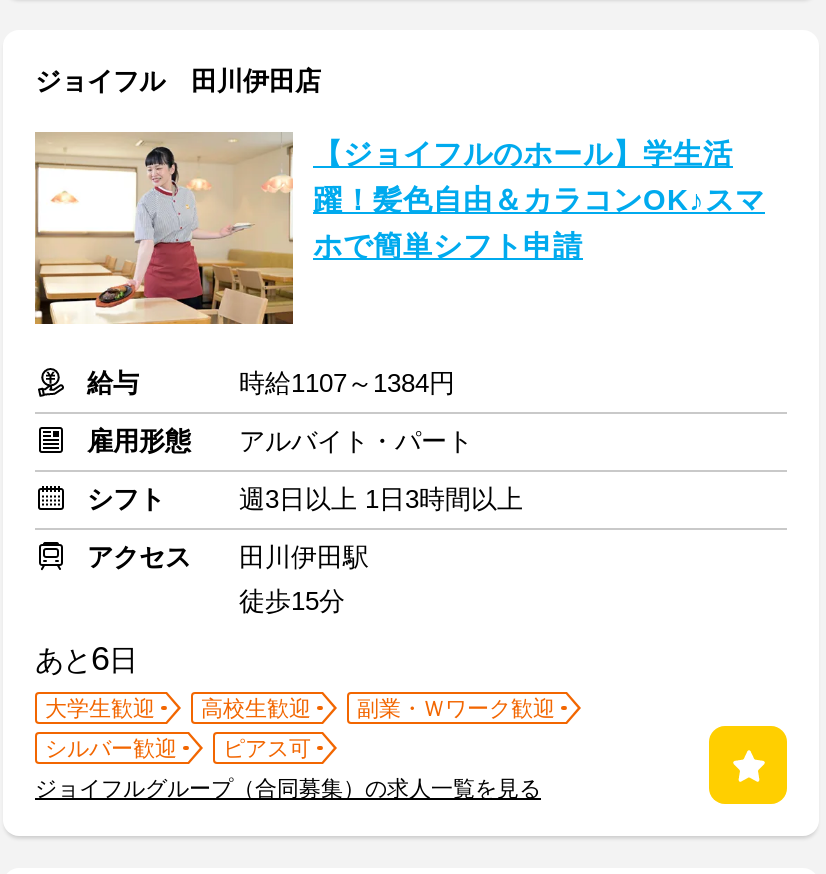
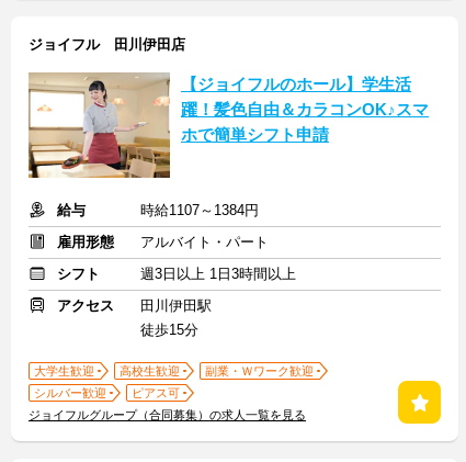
- あと6日
